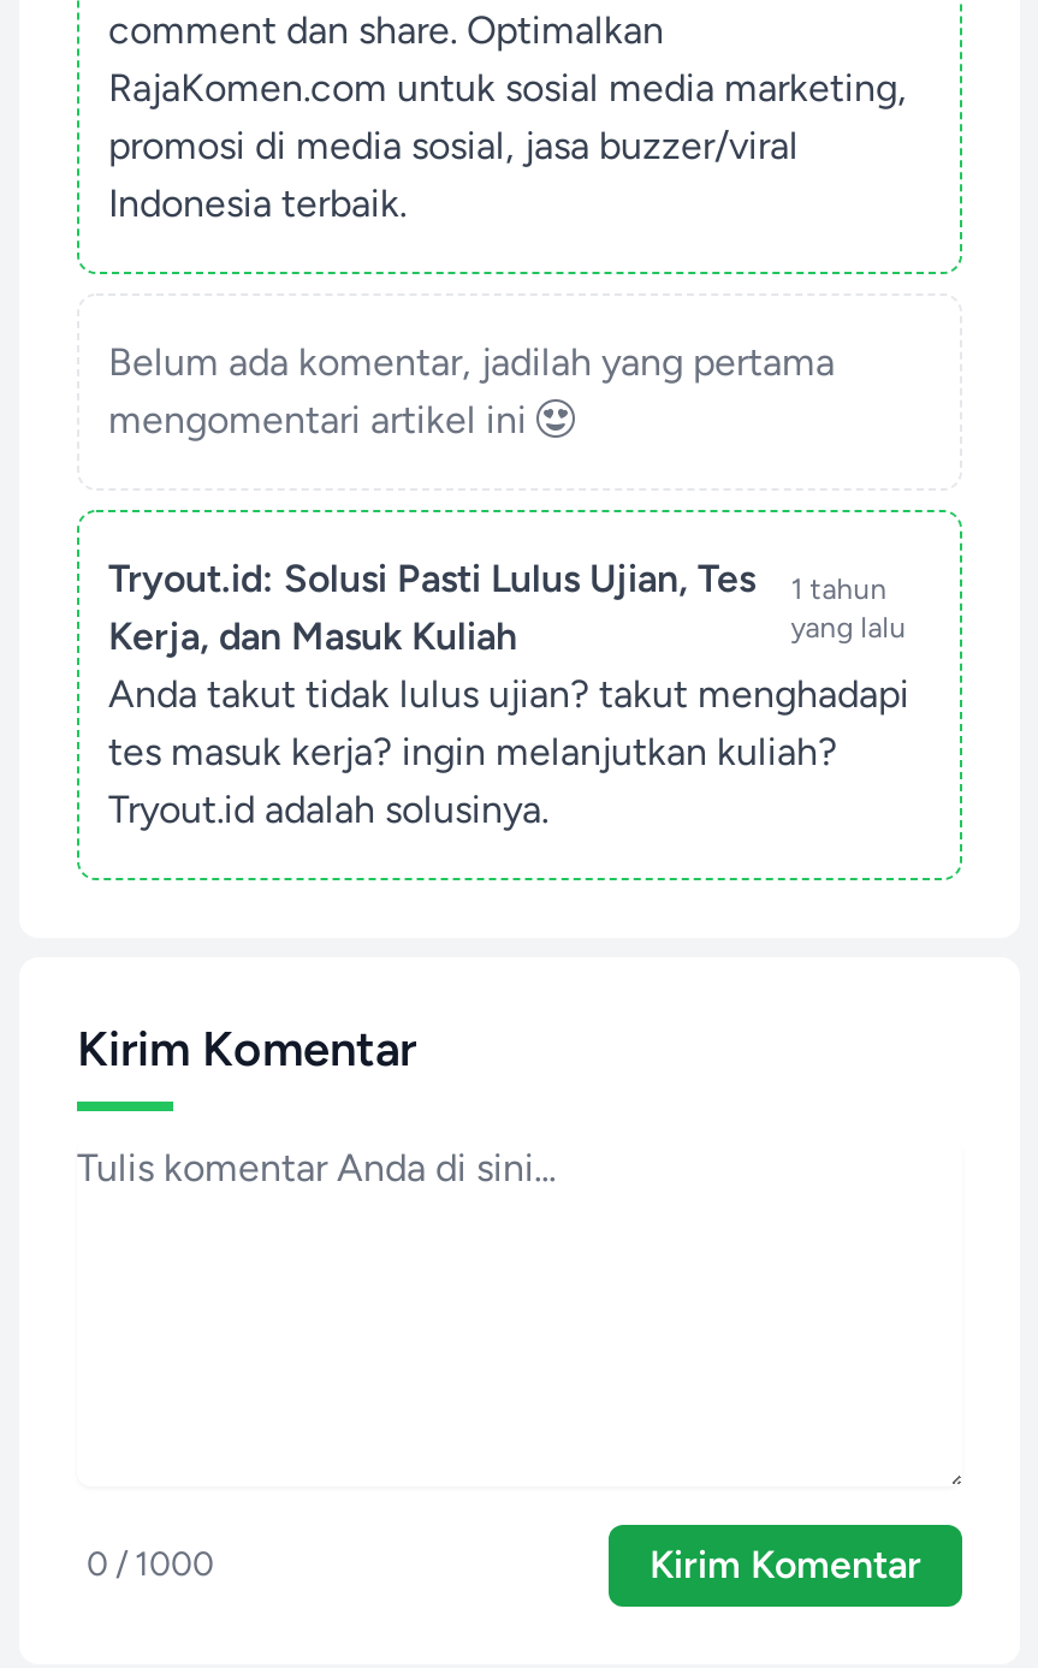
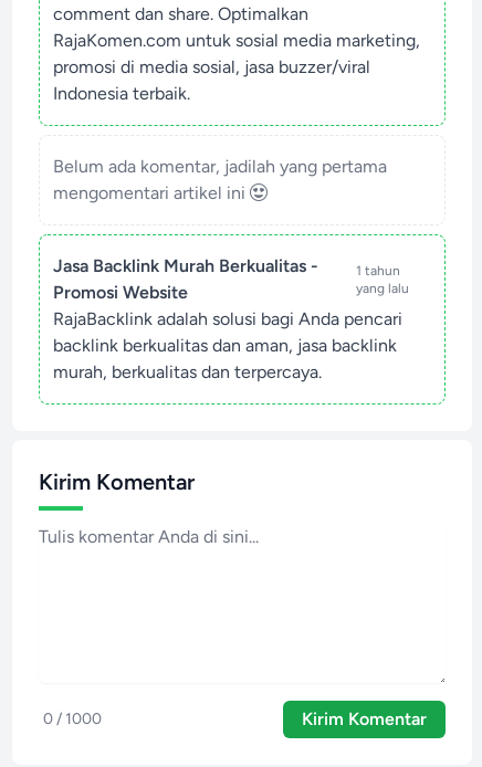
- Tryout.id: Solusi Pasti Lulus Ujian, Tes
- Kerja, dan Masuk Kuliah
+ Jasa Backlink Murah Berkualitas -
+ Promosi Website

- Anda takut tidak lulus ujian? takut menghadapi
- tes masuk kerja? ingin melanjutkan kuliah?
- Tryout.id adalah solusinya.
+ RajaBacklink adalah solusi bagi Anda pencari
+ backlink berkualitas dan aman, jasa backlink
+ murah, berkualitas dan terpercaya.
